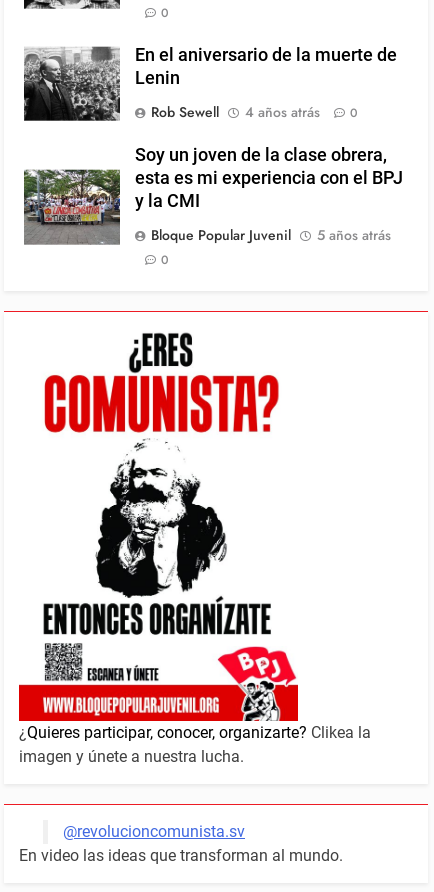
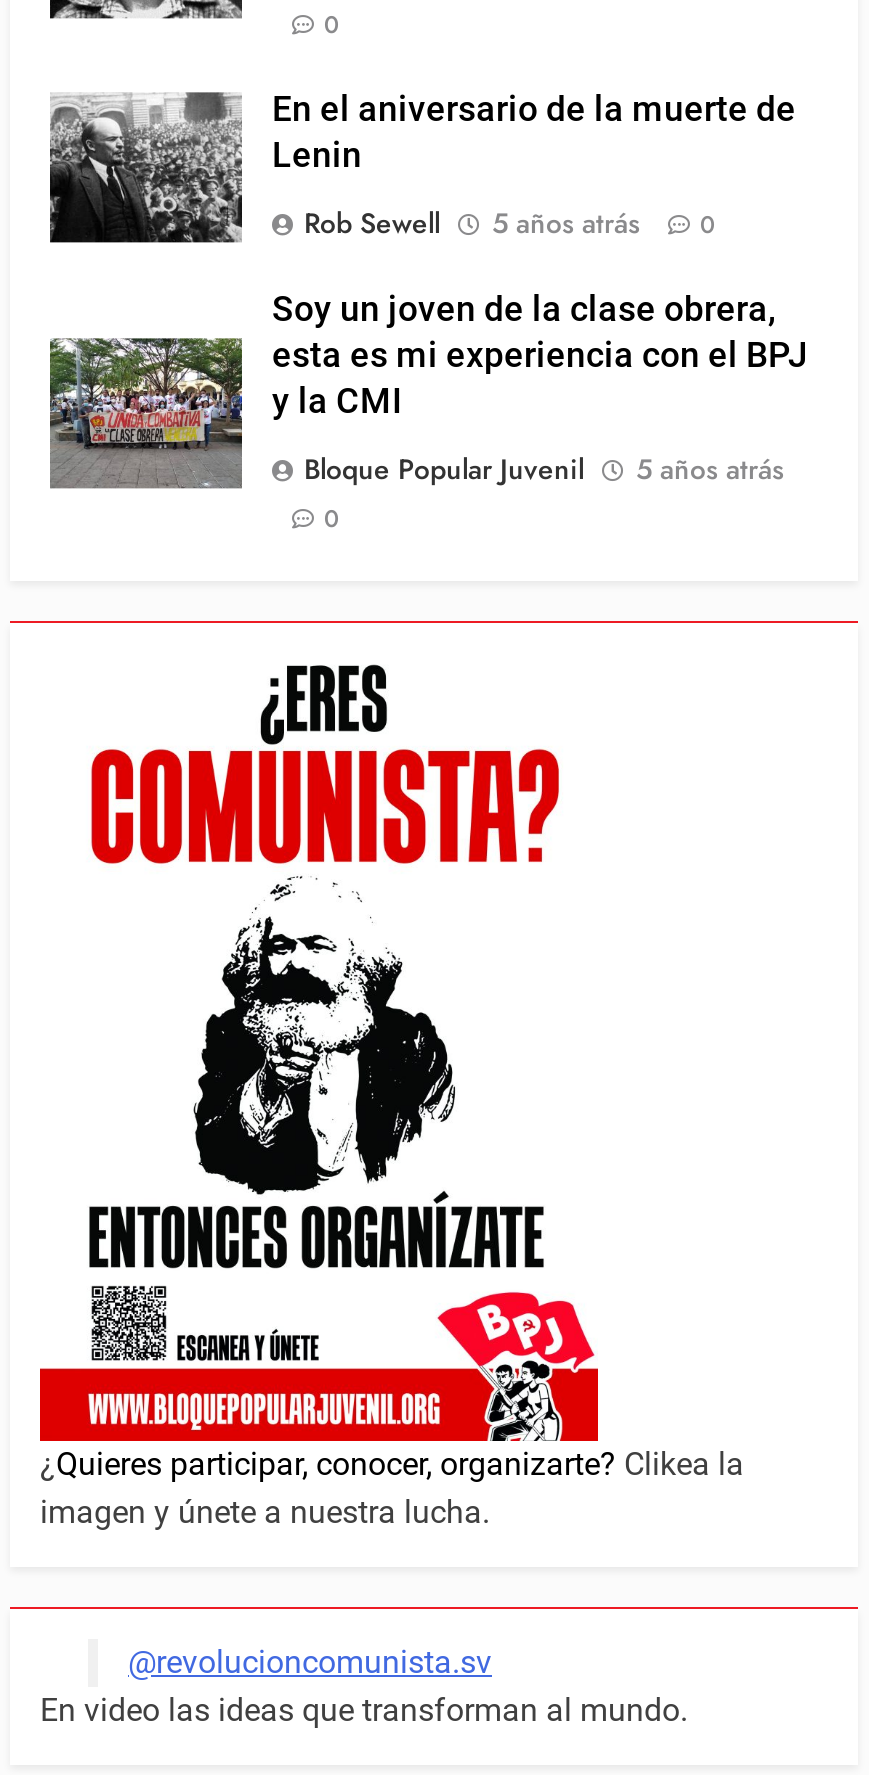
- Rob Sewell 4 años atrás 0
+ Rob Sewell 5 años atrás 0
